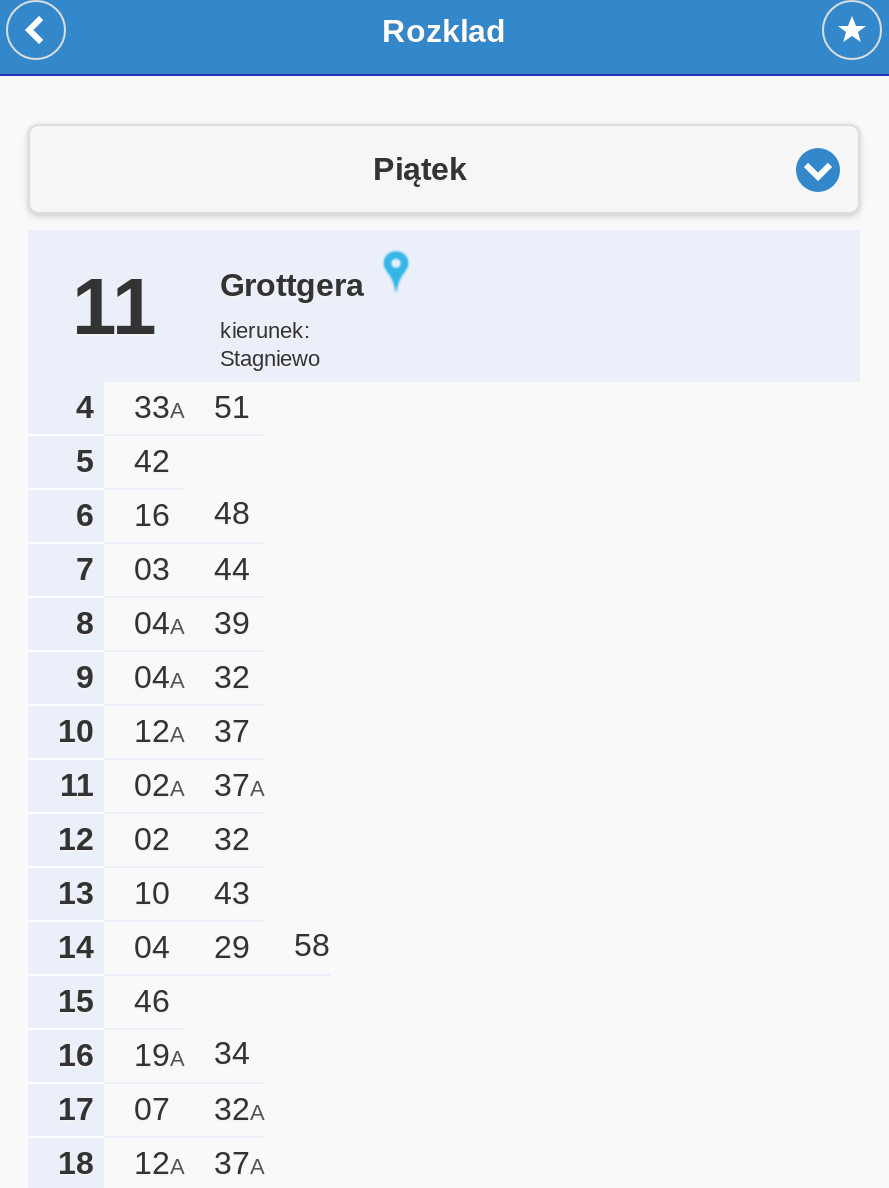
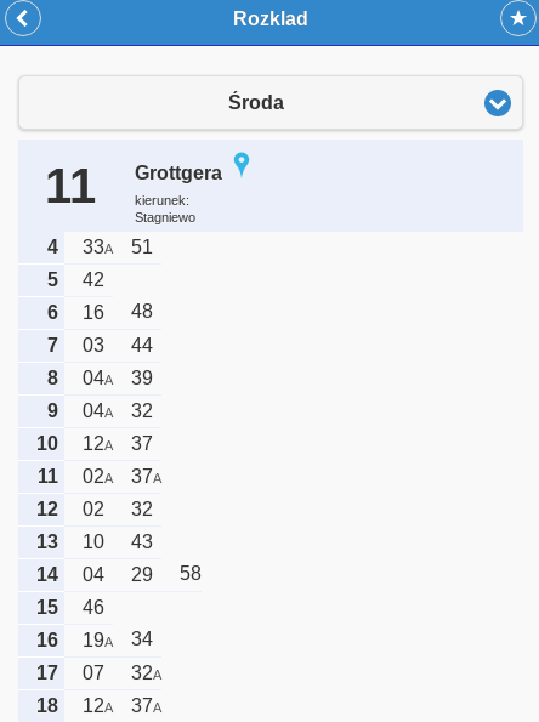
- Piątek
+ Środa
